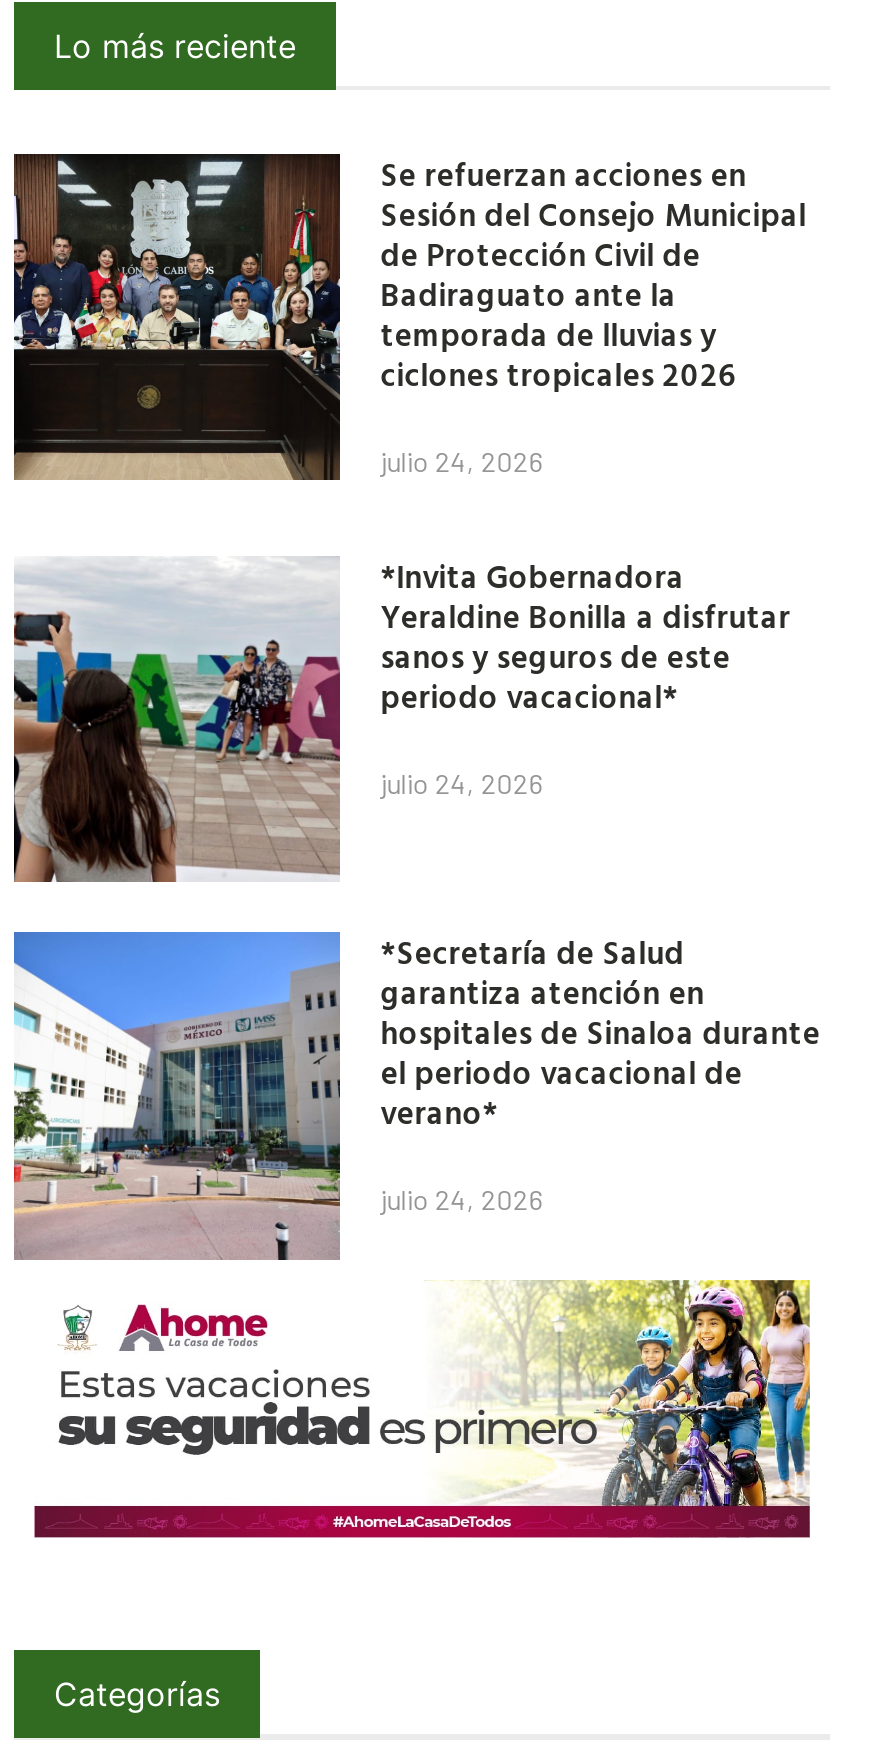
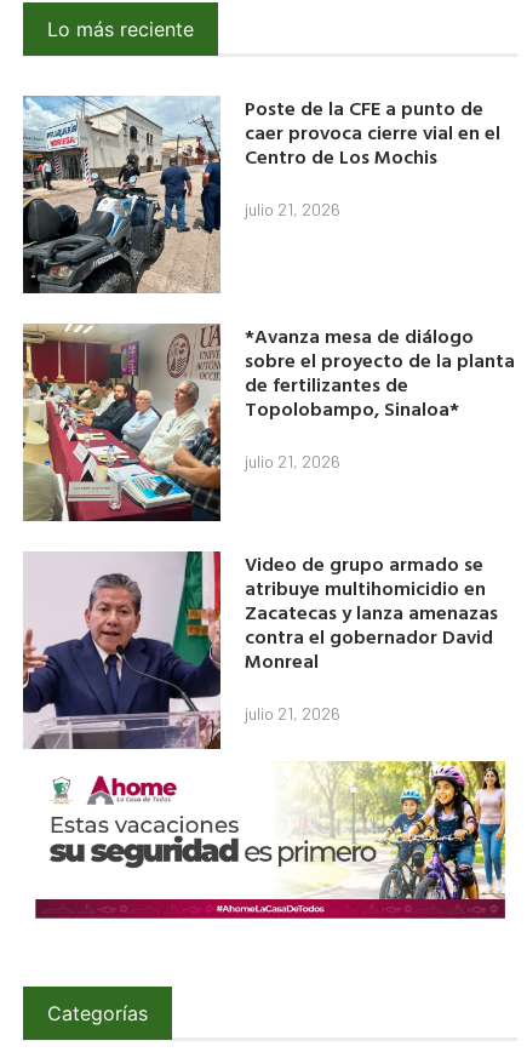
- [image]
- Se refuerzan acciones en
- Sesión del Consejo Municipal
- de Protección Civil de
- Badiraguato ante la
- temporada de lluvias y
- ciclones tropicales 2026
+ [image]
+ Poste de la CFE a punto de
+ caer provoca cierre vial en el
+ Centro de Los Mochis

- julio 24, 2026
+ julio 21, 2026

- [image]
- *Invita Gobernadora
- Yeraldine Bonilla a disfrutar
- sanos y seguros de este
- periodo vacacional*
+ [image]
+ *Avanza mesa de diálogo
+ sobre el proyecto de la planta
+ de fertilizantes de
+ Topolobampo, Sinaloa*

- julio 24, 2026
+ julio 21, 2026

- [image]
- *Secretaría de Salud
- garantiza atención en
- hospitales de Sinaloa durante
- el periodo vacacional de
- verano*
+ [image]
+ Video de grupo armado se
+ atribuye multihomicidio en
+ Zacatecas y lanza amenazas
+ contra el gobernador David
+ Monreal

- julio 24, 2026
+ julio 21, 2026
